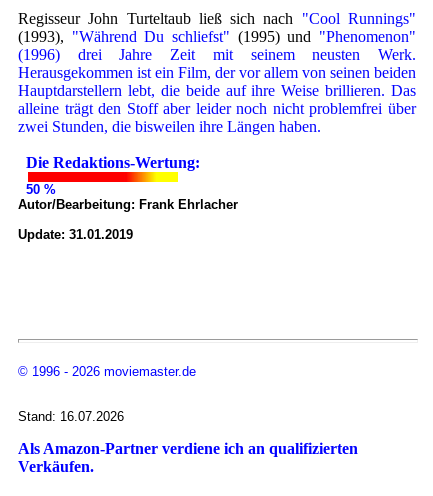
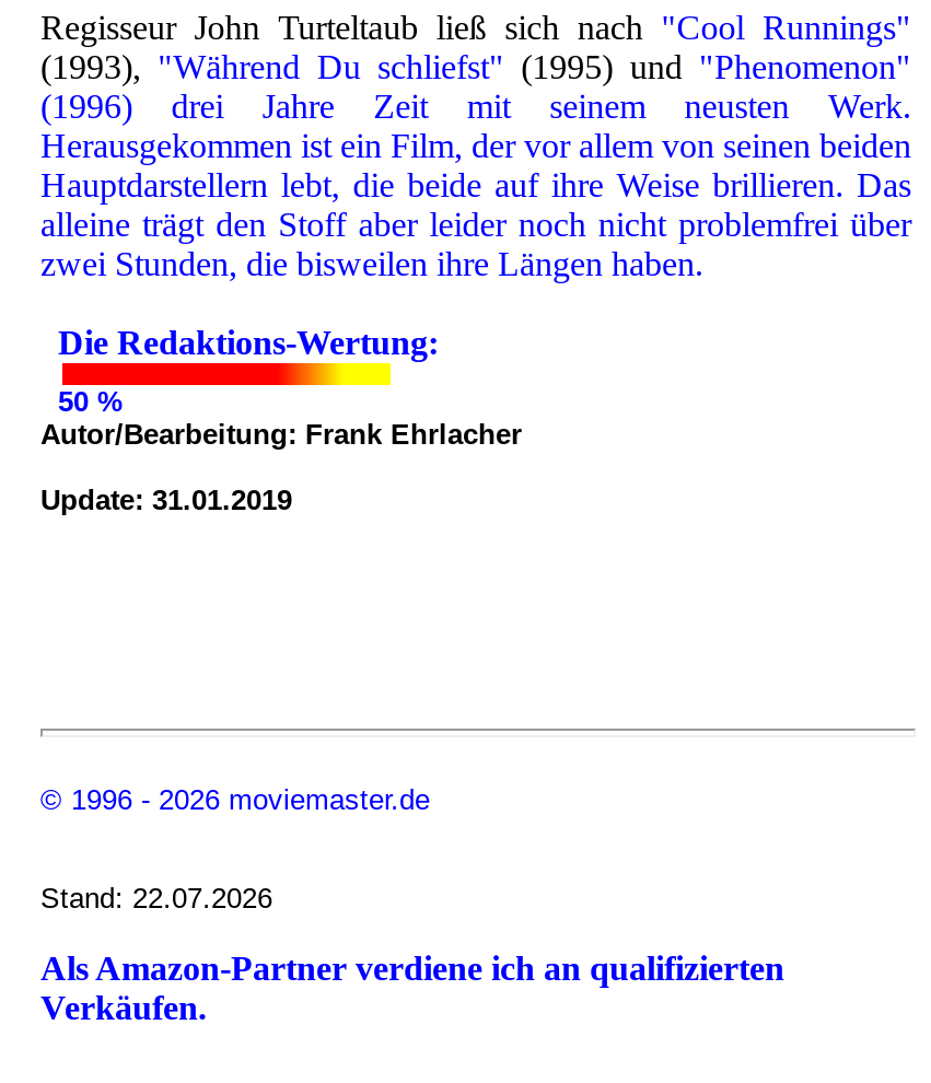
- Stand: 16.07.2026
+ Stand: 22.07.2026
